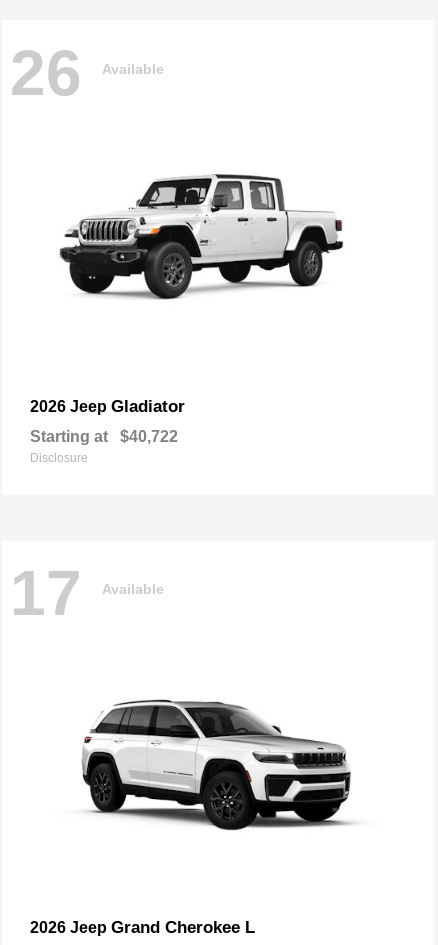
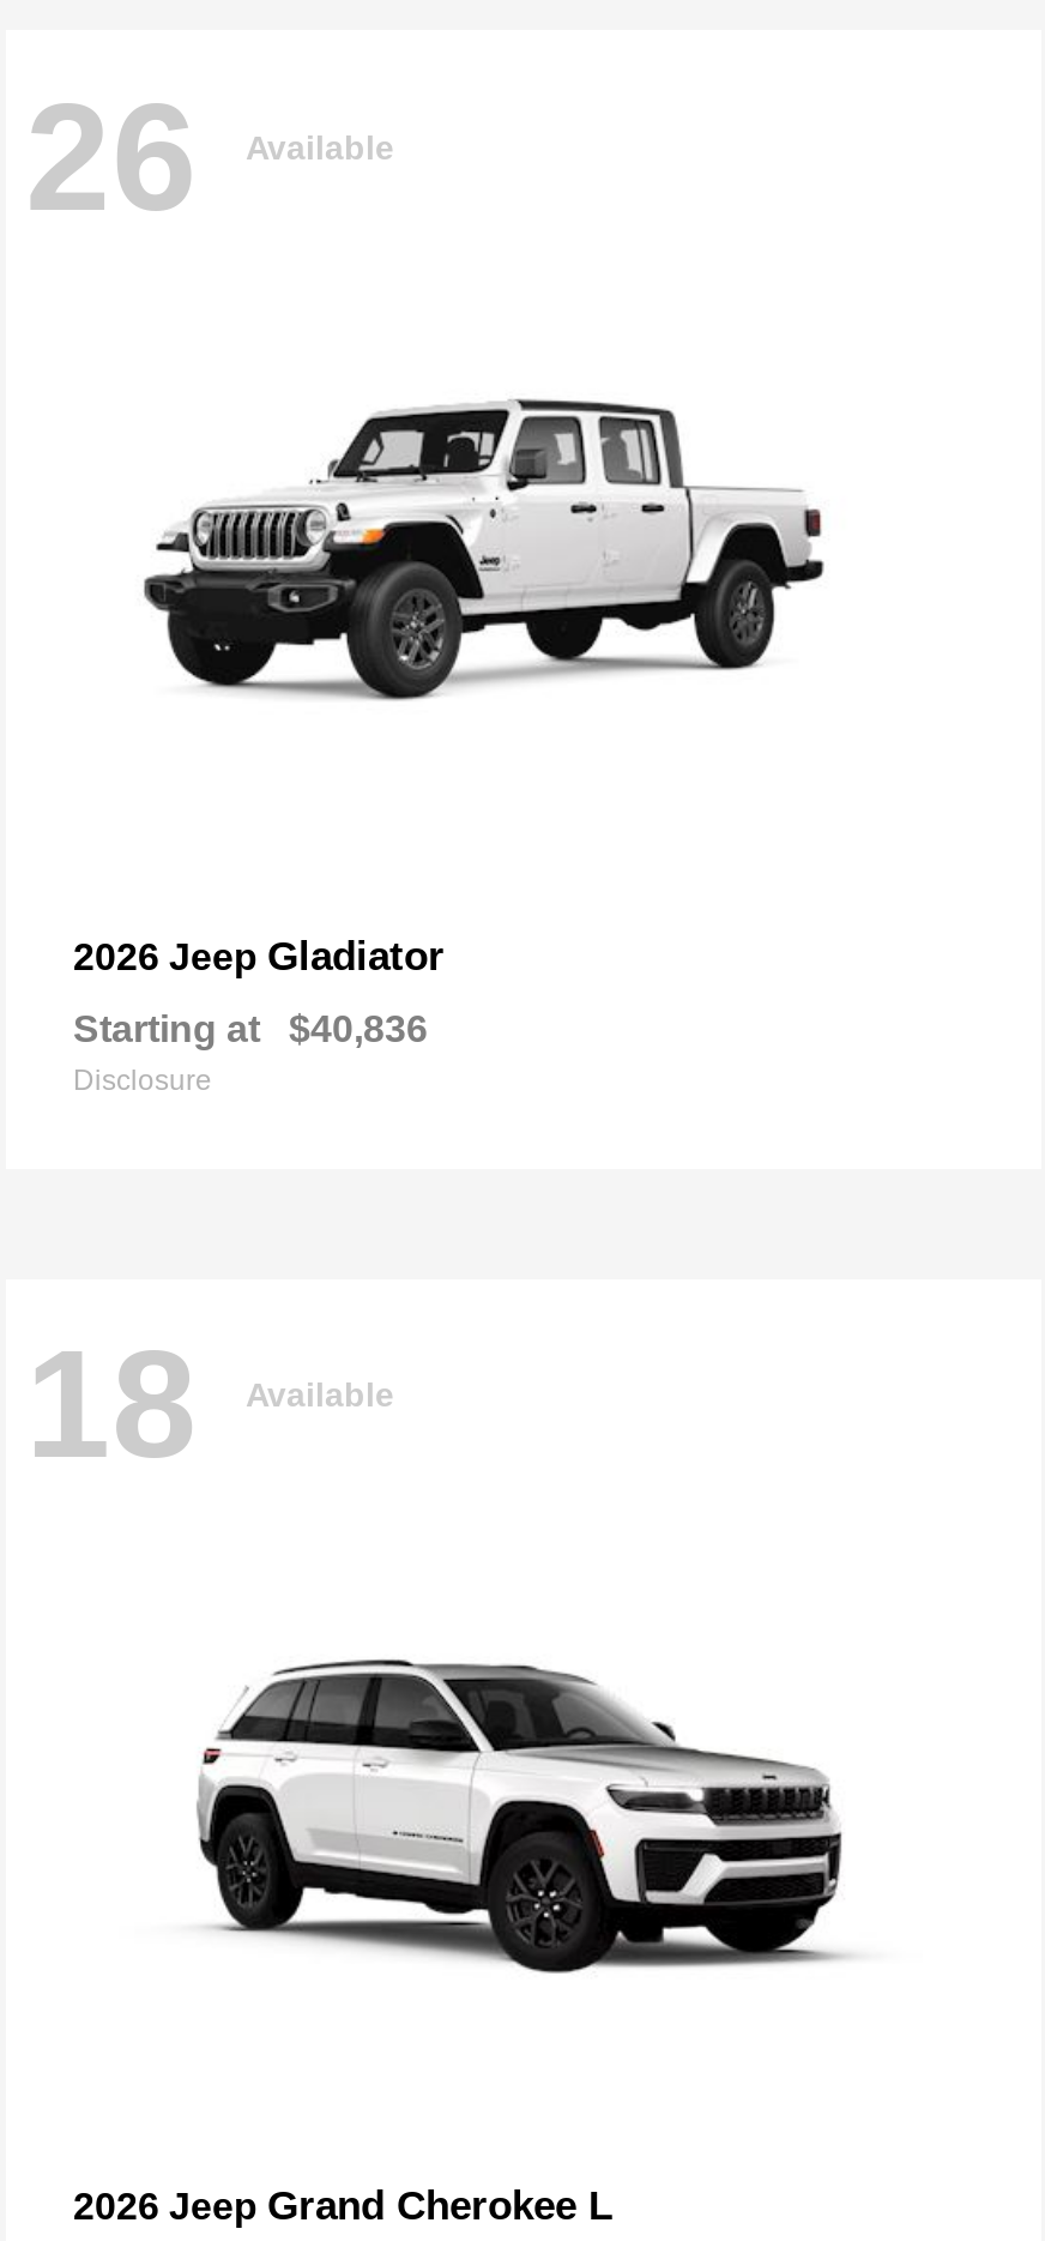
- Starting at $40,722
+ Starting at $40,836

- 17 Available
+ 18 Available
